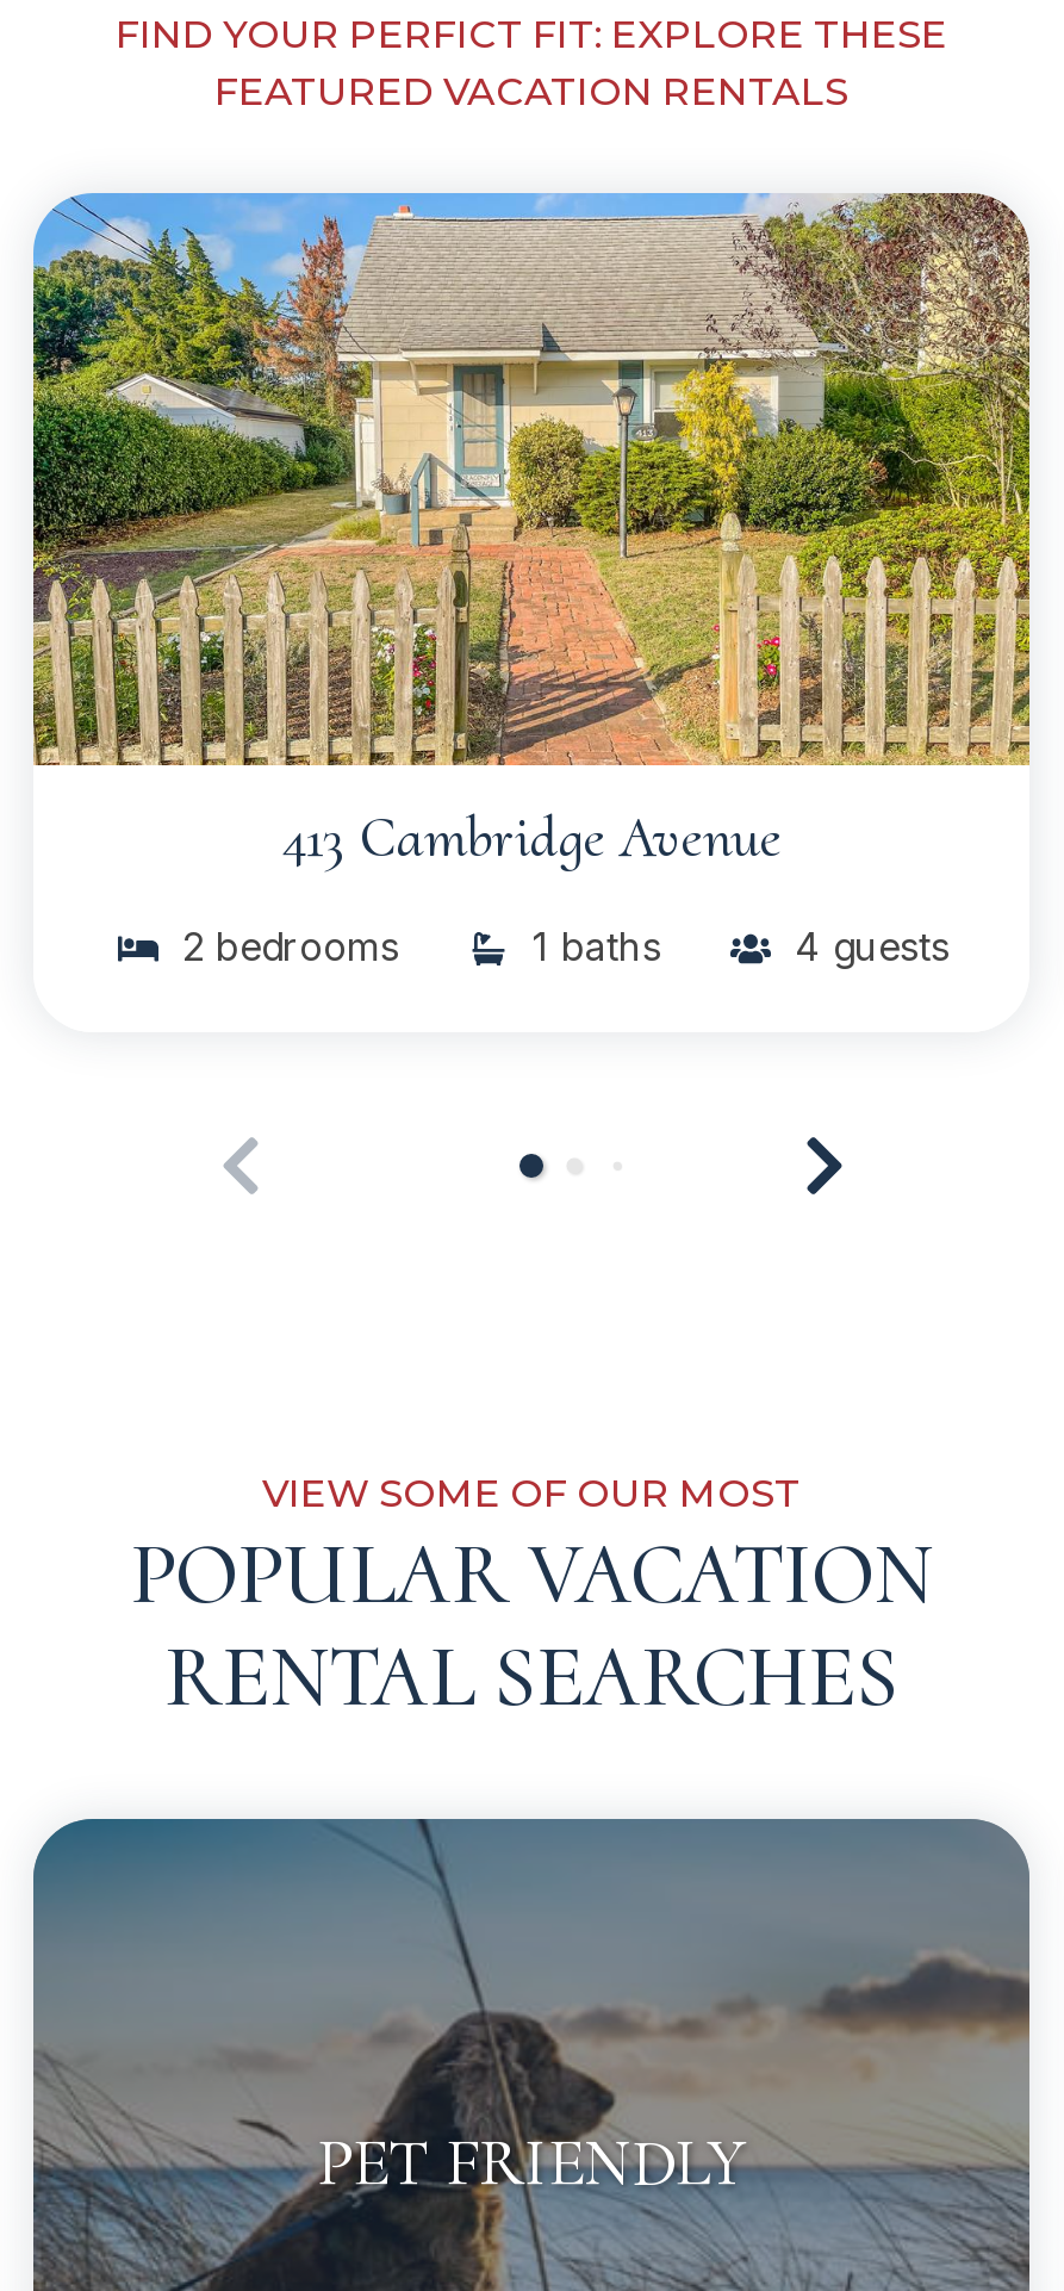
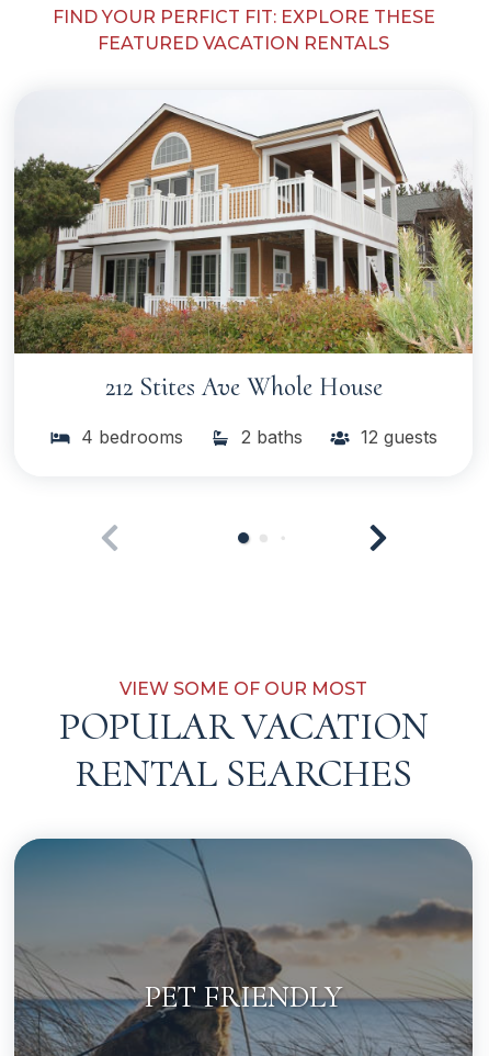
- [image]
- 413 Cambridge Avenue
+ [image]
+ 212 Stites Ave Whole House

- 2 bedrooms
- 1 baths
- 4 guests
+ 4 bedrooms
+ 2 baths
+ 12 guests
